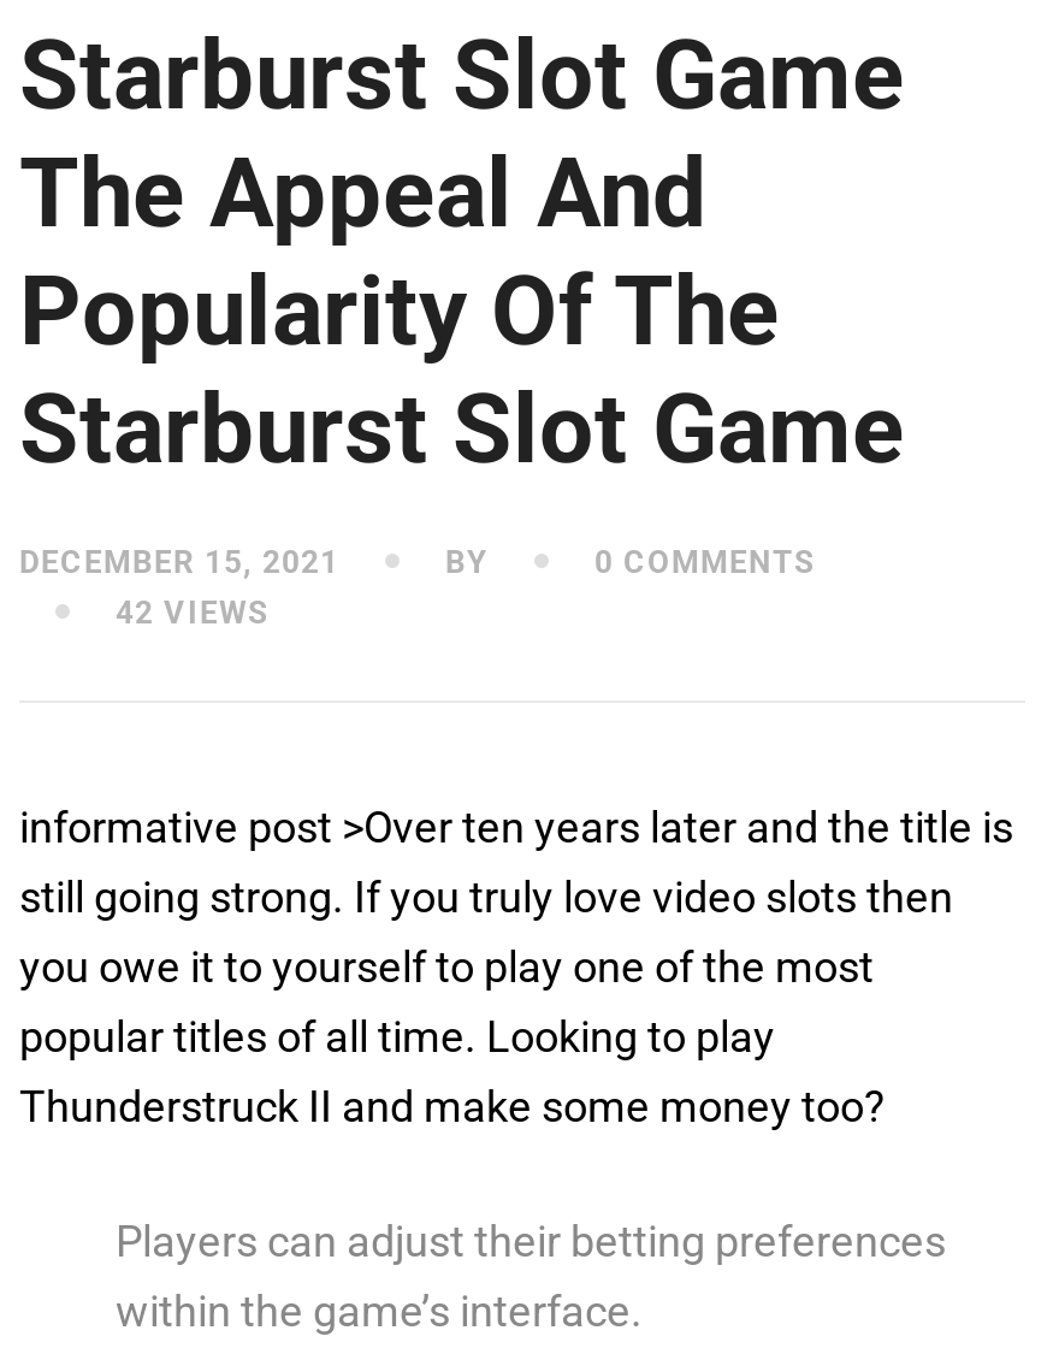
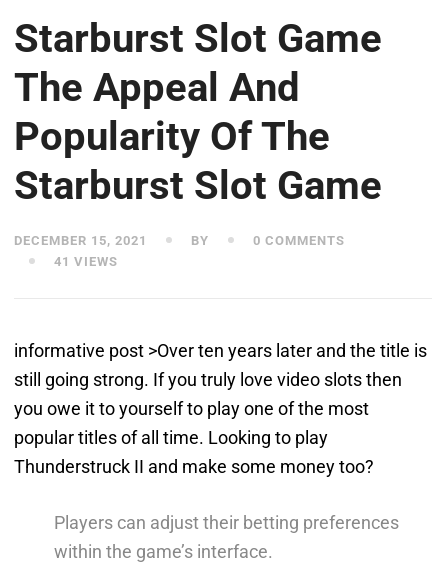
- 42 VIEWS
+ 41 VIEWS
